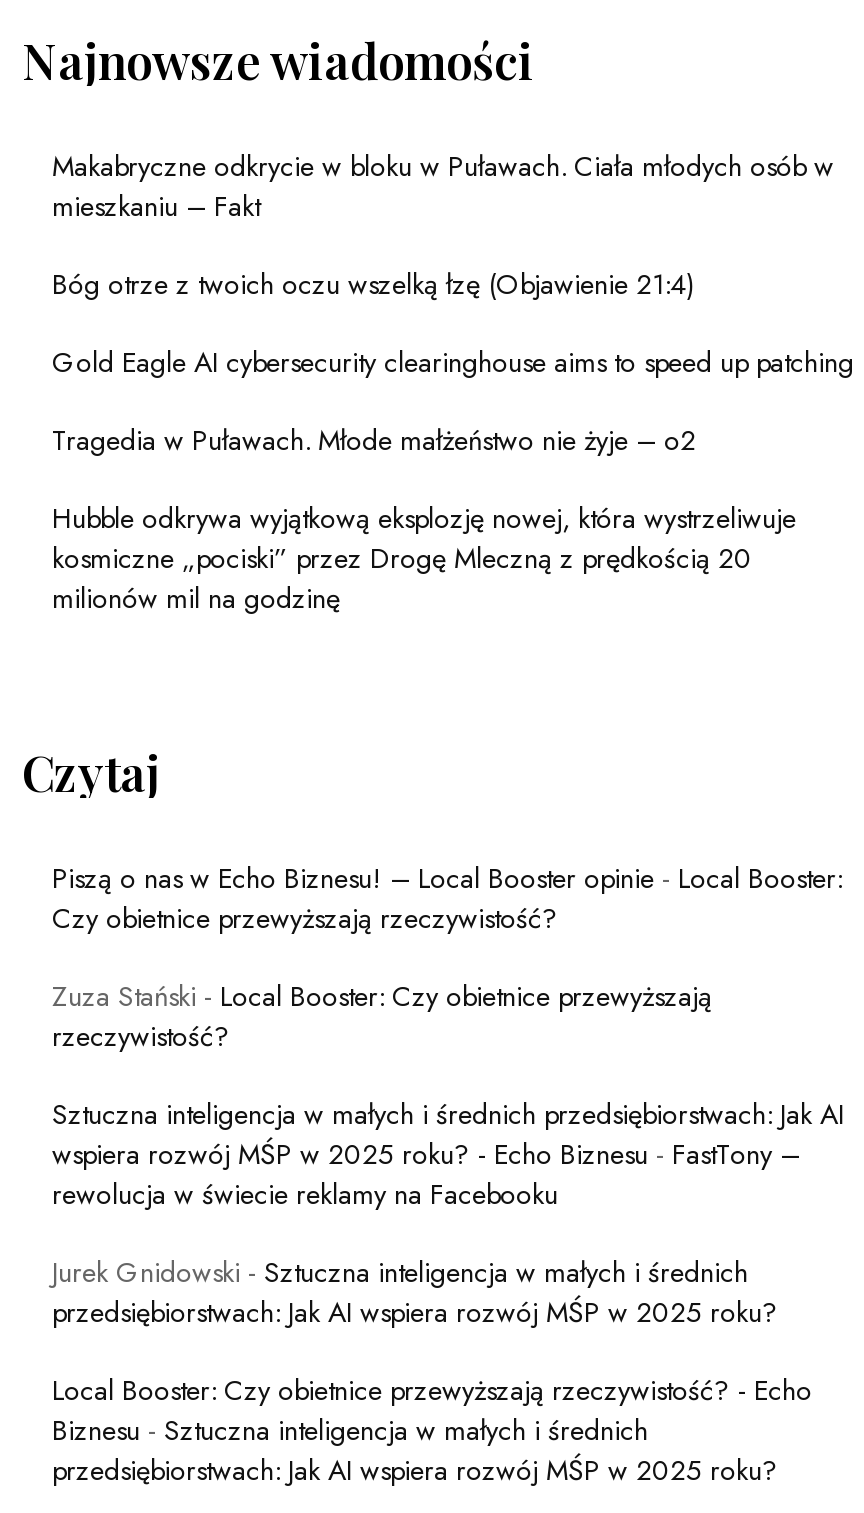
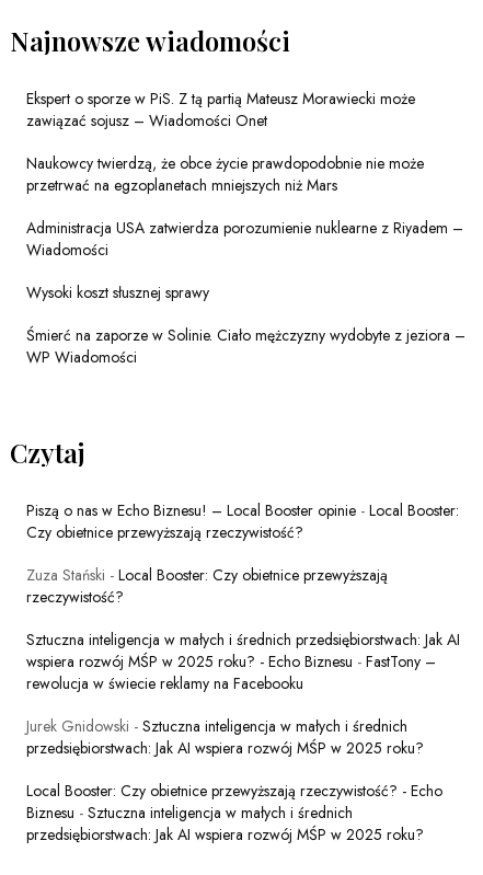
- Makabryczne odkrycie w bloku w Puławach. Ciała młodych osób w
- mieszkaniu – Fakt
+ Ekspert o sporze w PiS. Z tą partią Mateusz Morawiecki może
+ zawiązać sojusz – Wiadomości Onet

- Bóg otrze z twoich oczu wszelką łzę (Objawienie 21:4)
+ Naukowcy twierdzą, że obce życie prawdopodobnie nie może
+ przetrwać na egzoplanetach mniejszych niż Mars

- Gold Eagle AI cybersecurity clearinghouse aims to speed up patching
+ Administracja USA zatwierdza porozumienie nuklearne z Riyadem –
+ Wiadomości

- Tragedia w Puławach. Młode małżeństwo nie żyje – o2
+ Wysoki koszt słusznej sprawy

- Hubble odkrywa wyjątkową eksplozję nowej, która wystrzeliwuje
- kosmiczne „pociski” przez Drogę Mleczną z prędkością 20
- milionów mil na godzinę
+ Śmierć na zaporze w Solinie. Ciało mężczyzny wydobyte z jeziora –
+ WP Wiadomości
